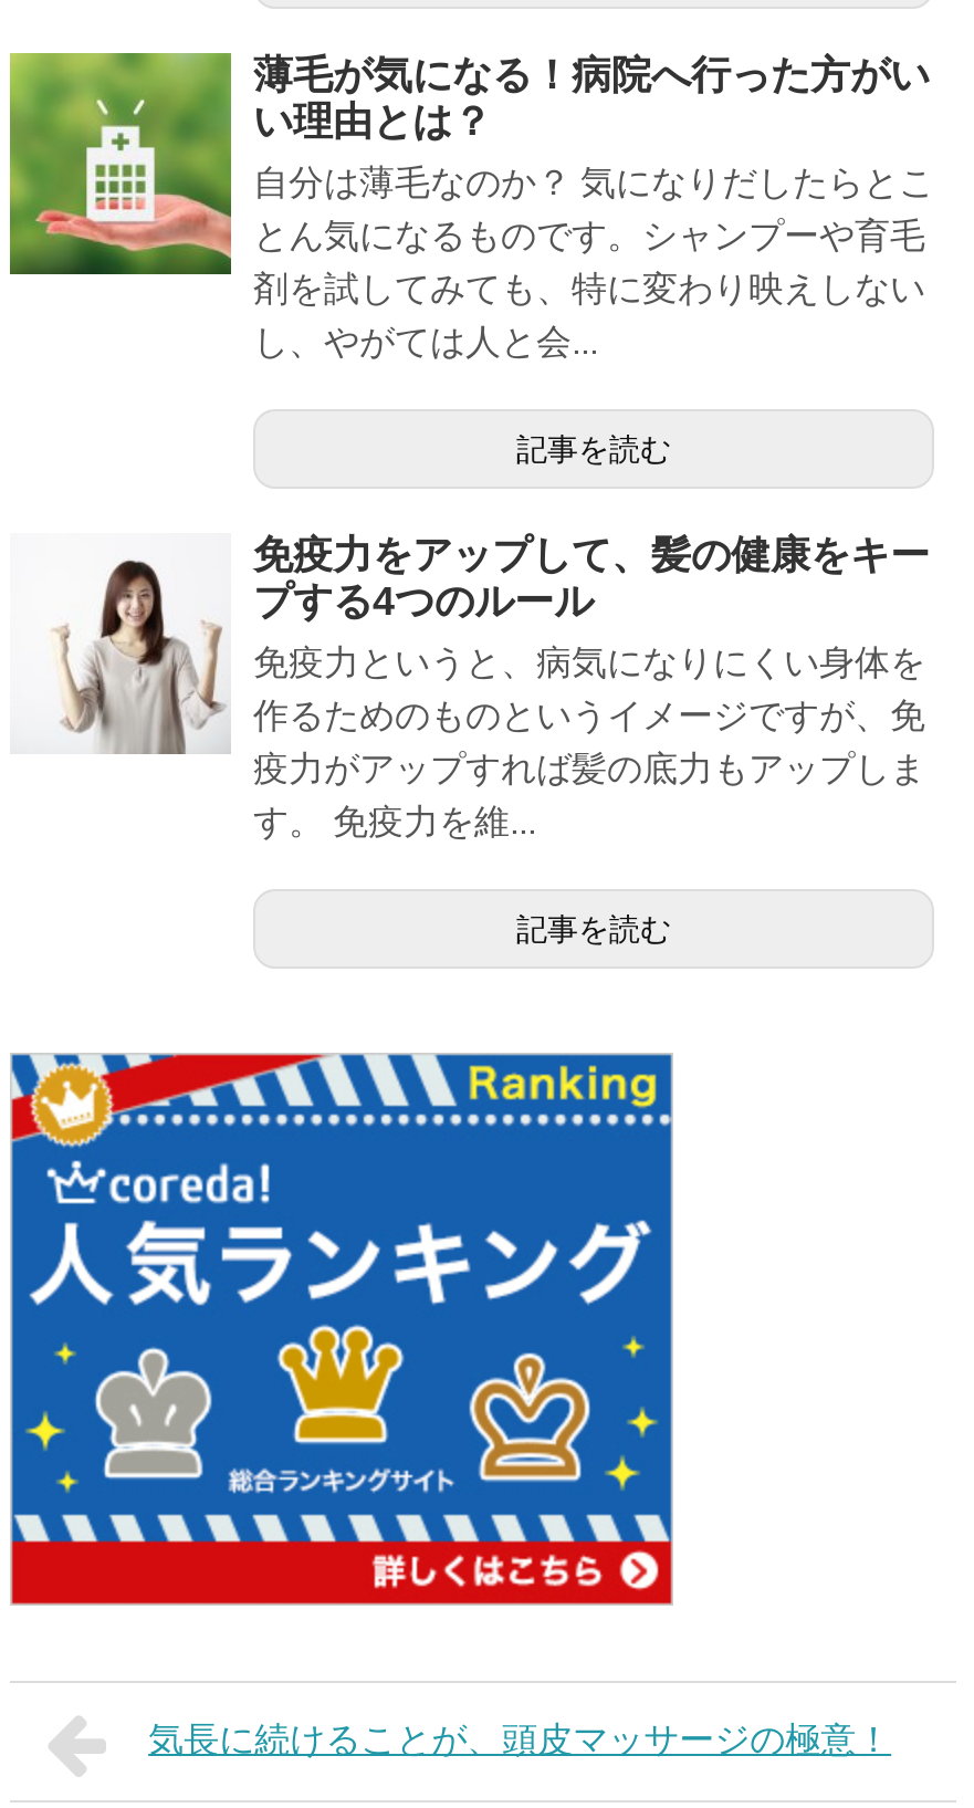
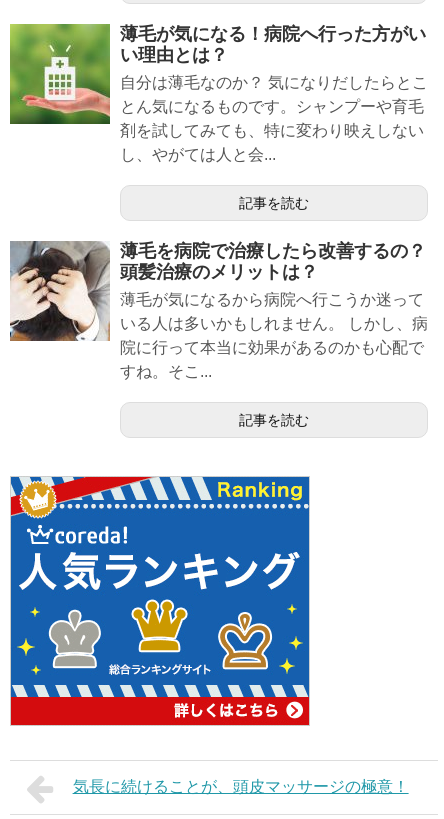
- [image]
- 免疫力をアップして、髪の健康をキー
- プする4つのルール
- 免疫力というと、病気になりにくい身体を
- 作るためのものというイメージですが、免
- 疫力がアップすれば髪の底力もアップしま
- す。 免疫力を維...
+ [image]
+ 薄毛を病院で治療したら改善するの？
+ 頭髪治療のメリットは？
+ 薄毛が気になるから病院へ行こうか迷って
+ いる人は多いかもしれません。 しかし、病
+ 院に行って本当に効果があるのかも心配で
+ すね。そこ...
